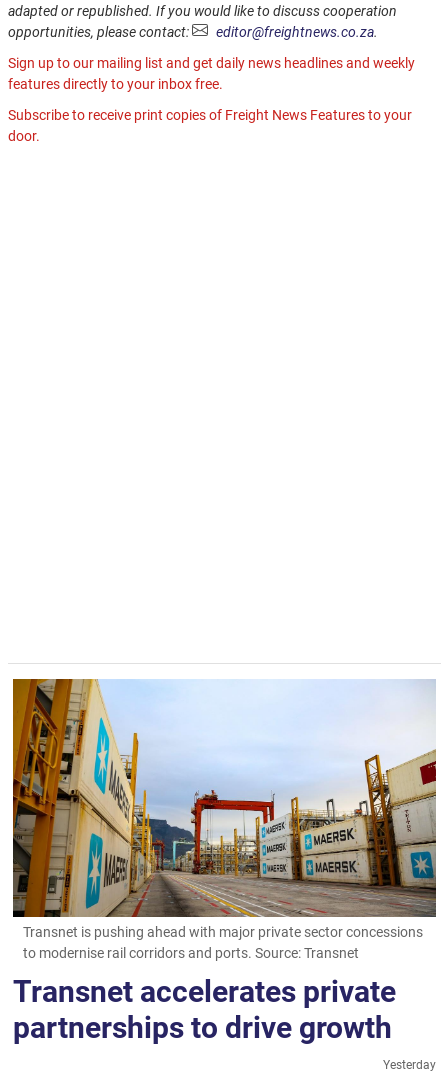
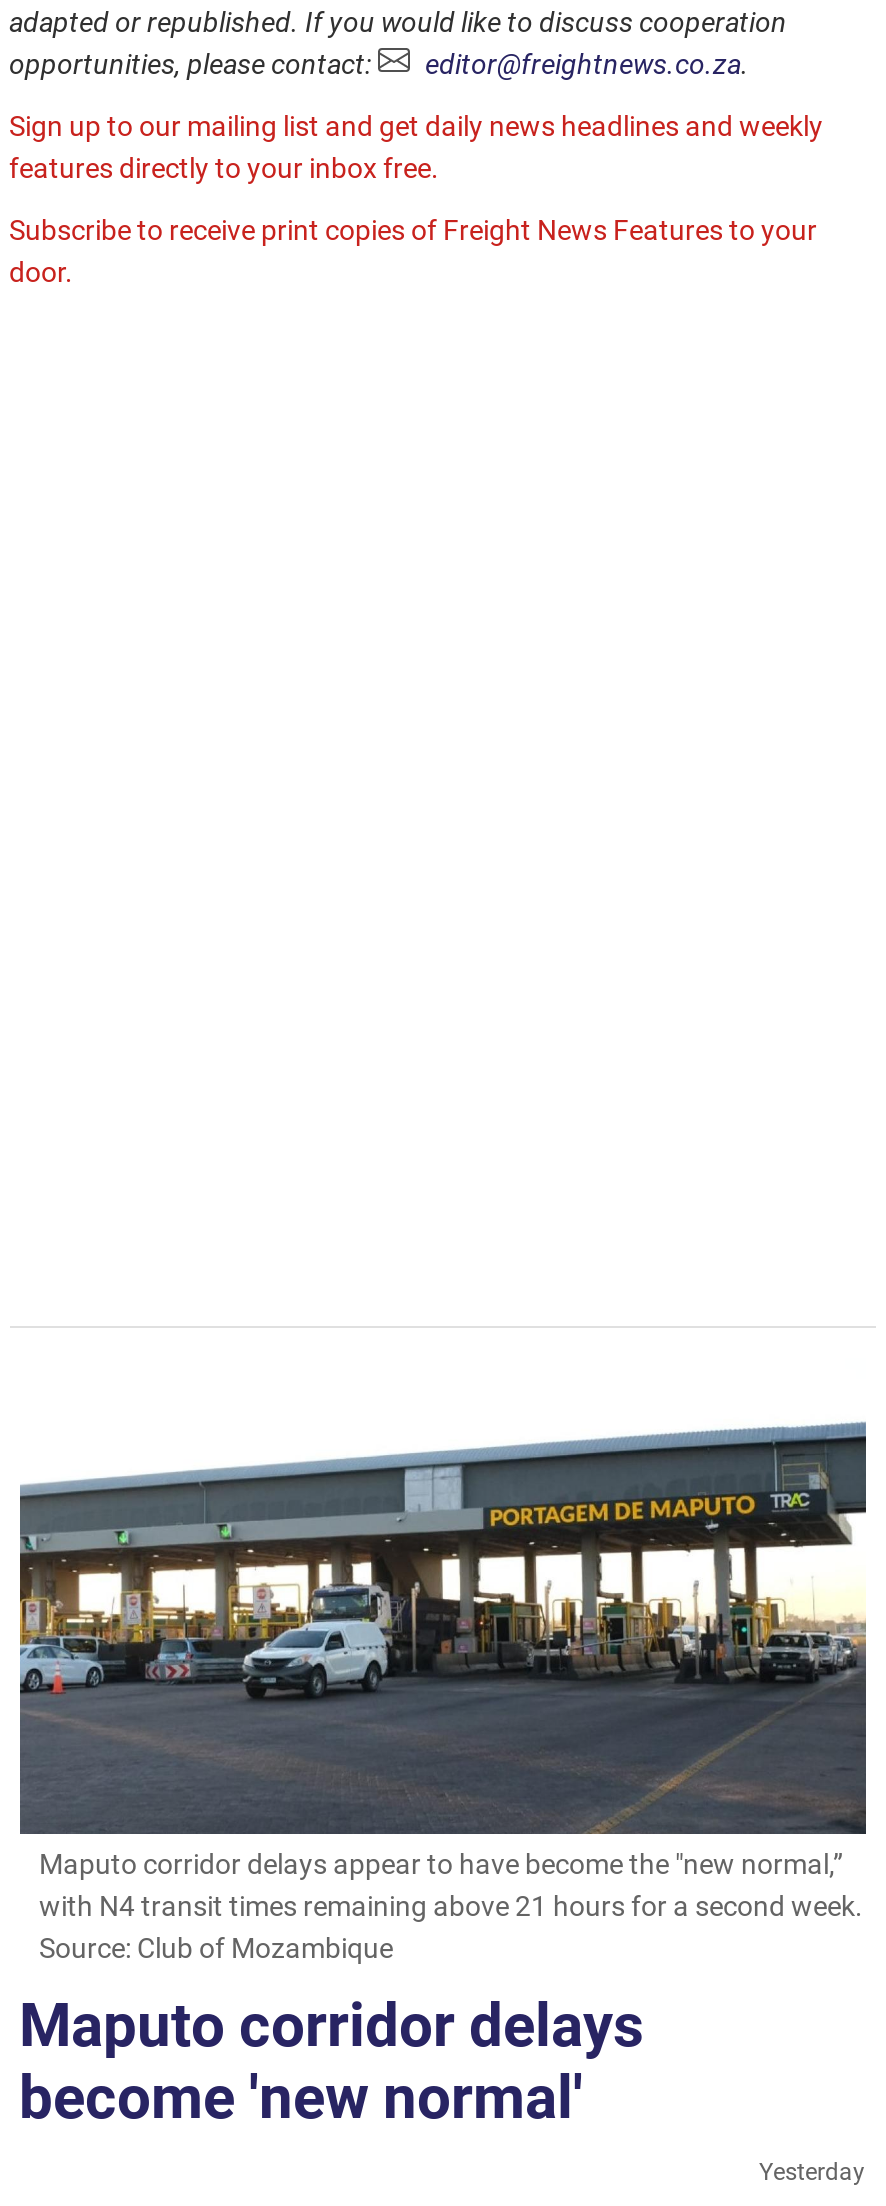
- [image]
- Transnet is pushing ahead with major private sector concessions
- to modernise rail corridors and ports. Source: Transnet
+ [image]
+ Maputo corridor delays appear to have become the "new normal,”
+ with N4 transit times remaining above 21 hours for a second week.
+ Source: Club of Mozambique

- Transnet accelerates private
- partnerships to drive growth
+ Maputo corridor delays
+ become 'new normal'
